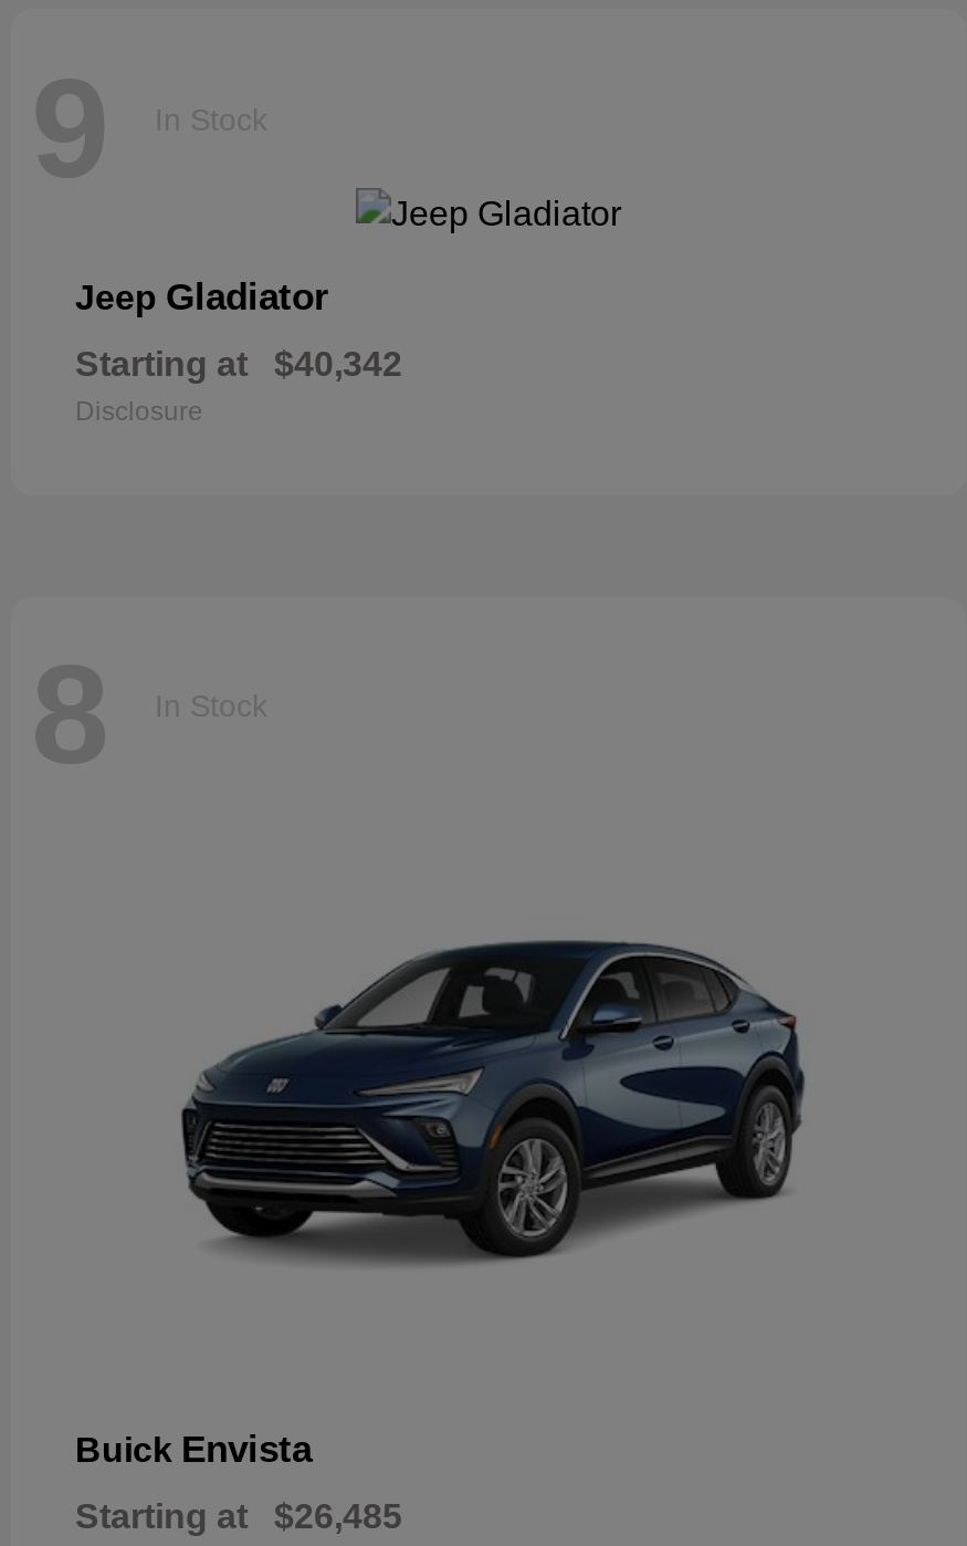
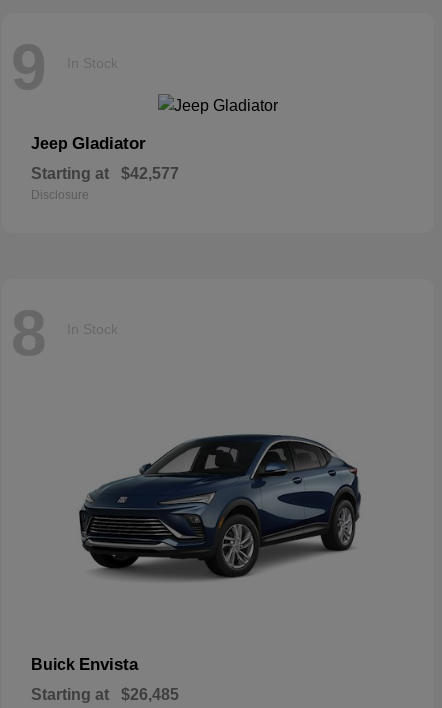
- Starting at $40,342
+ Starting at $42,577
